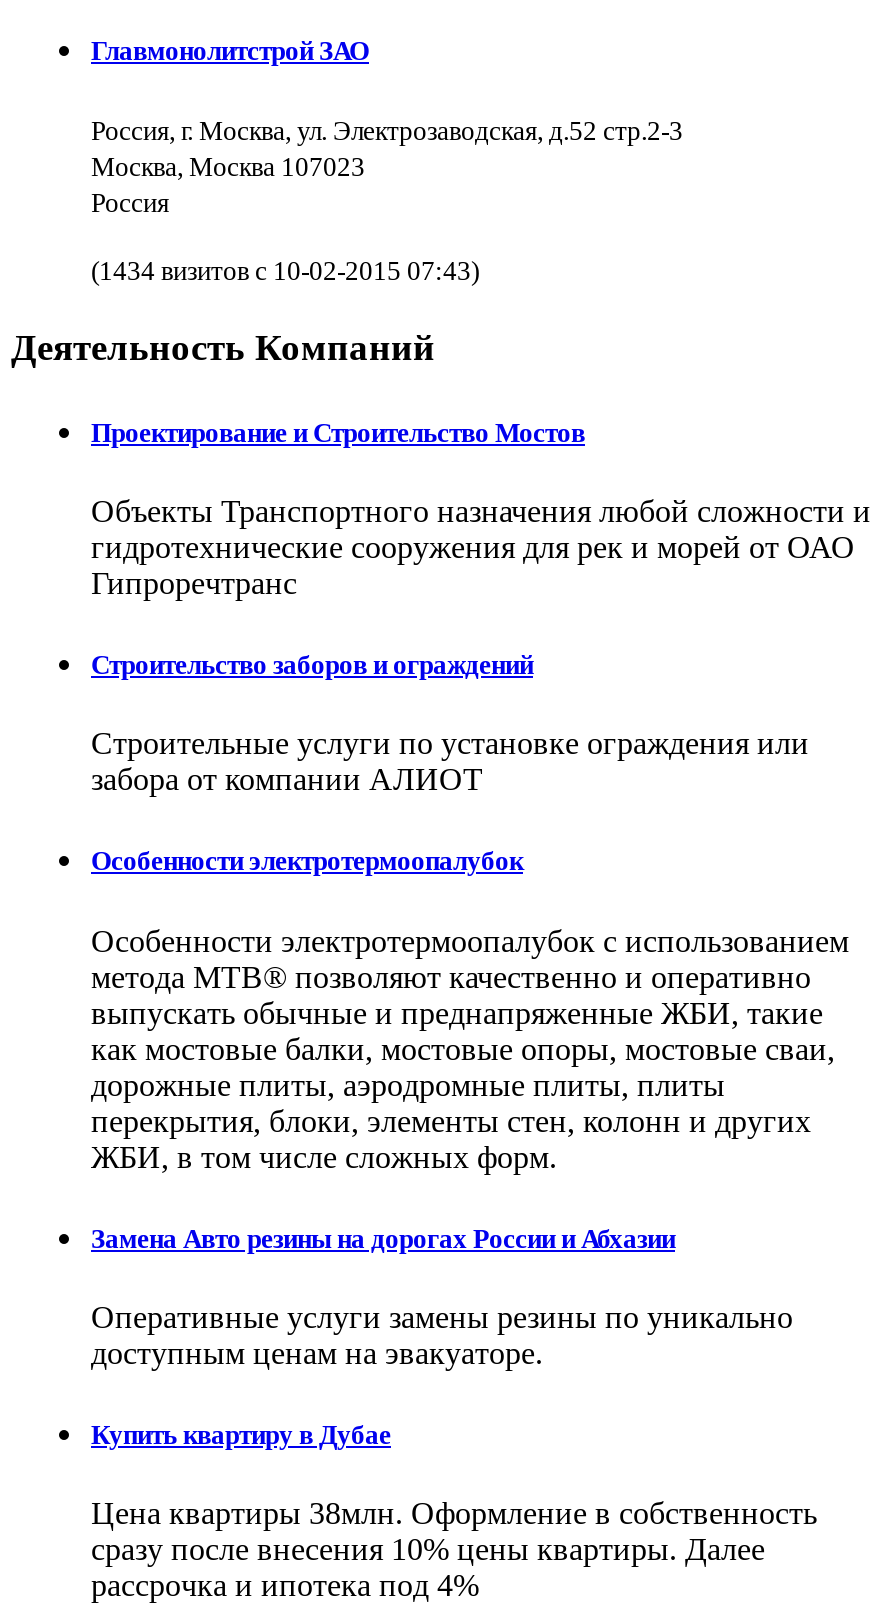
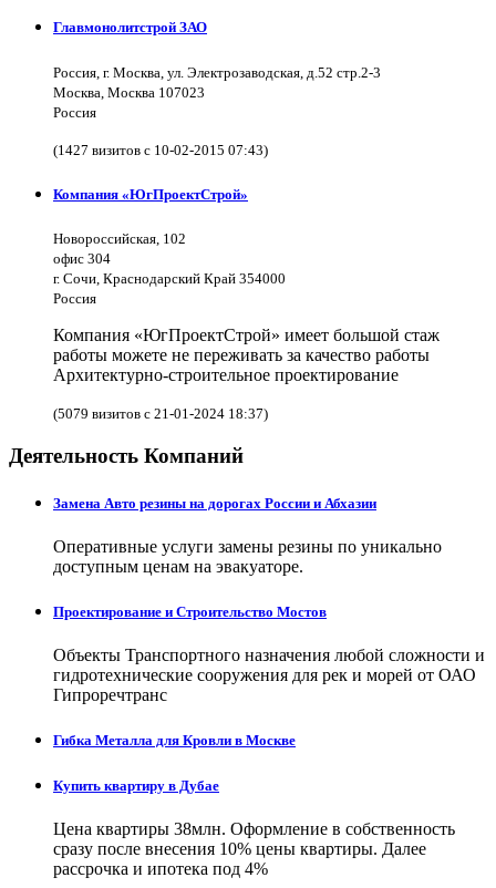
- (1434 визитов с 10-02-2015 07:43)
+ (1427 визитов с 10-02-2015 07:43)
+ Компания «ЮгПроектСтрой»
+ Новороссийская, 102
+ офис 304
+ г. Сочи, Краснодарский Край 354000
+ Россия
+ Компания «ЮгПроектСтрой» имеет большой стаж
+ работы можете не переживать за качество работы
+ Архитектурно-строительное проектирование
+ (5079 визитов с 21-01-2024 18:37)

moved down: Деятельность Компаний

moved down: Проектирование и Строительство Мостов | Объекты Транспортного назначения любой сложности и | гидротехнические сооружения для рек и морей от ОАО | Гипроречтранс

- Строительство заборов и ограждений
- Строительные услуги по установке ограждения или
- забора от компании АЛИОТ
- Особенности электротермоопалубок
- Особенности электротермоопалубок с использованием
- метода МТВ® позволяют качественно и оперативно
- выпускать обычные и преднапряженные ЖБИ, такие
- как мостовые балки, мостовые опоры, мостовые сваи,
- дорожные плиты, аэродромные плиты, плиты
- перекрытия, блоки, элементы стен, колонн и других
- ЖБИ, в том числе сложных форм.
+ Гибка Металла для Кровли в Москве

moved up: Замена Авто резины на дорогах России и Абхазии | Оперативные услуги замены резины по уникально | доступным ценам на эвакуаторе.
